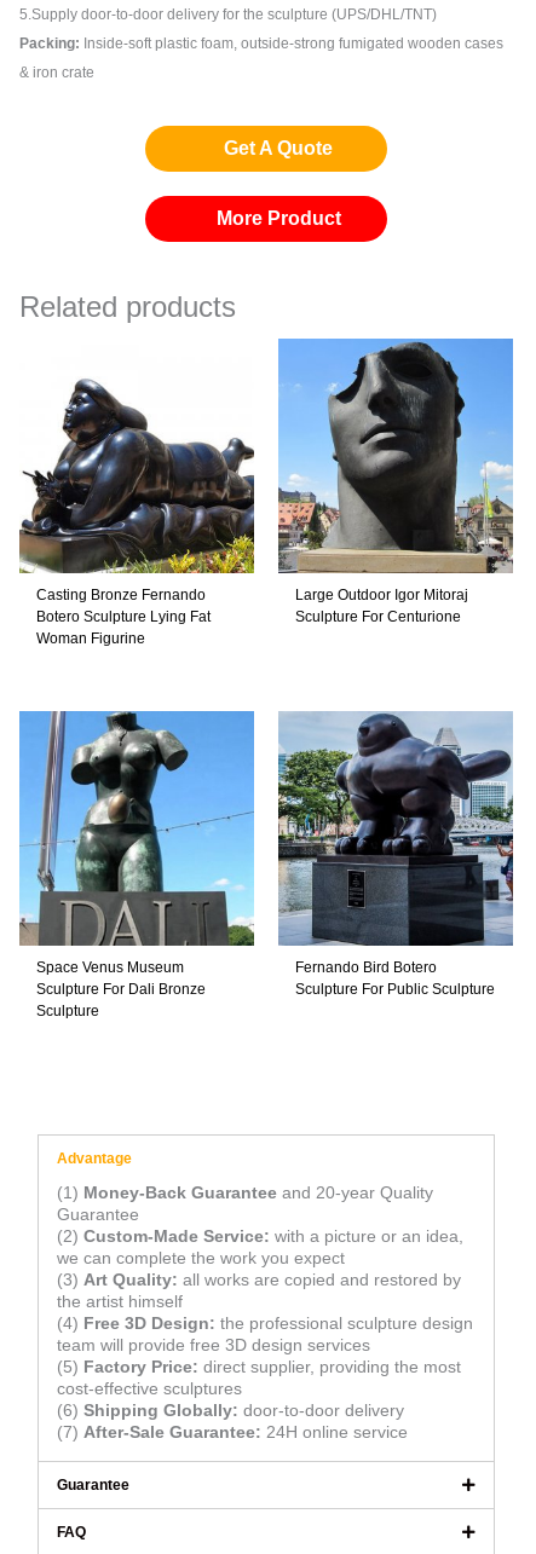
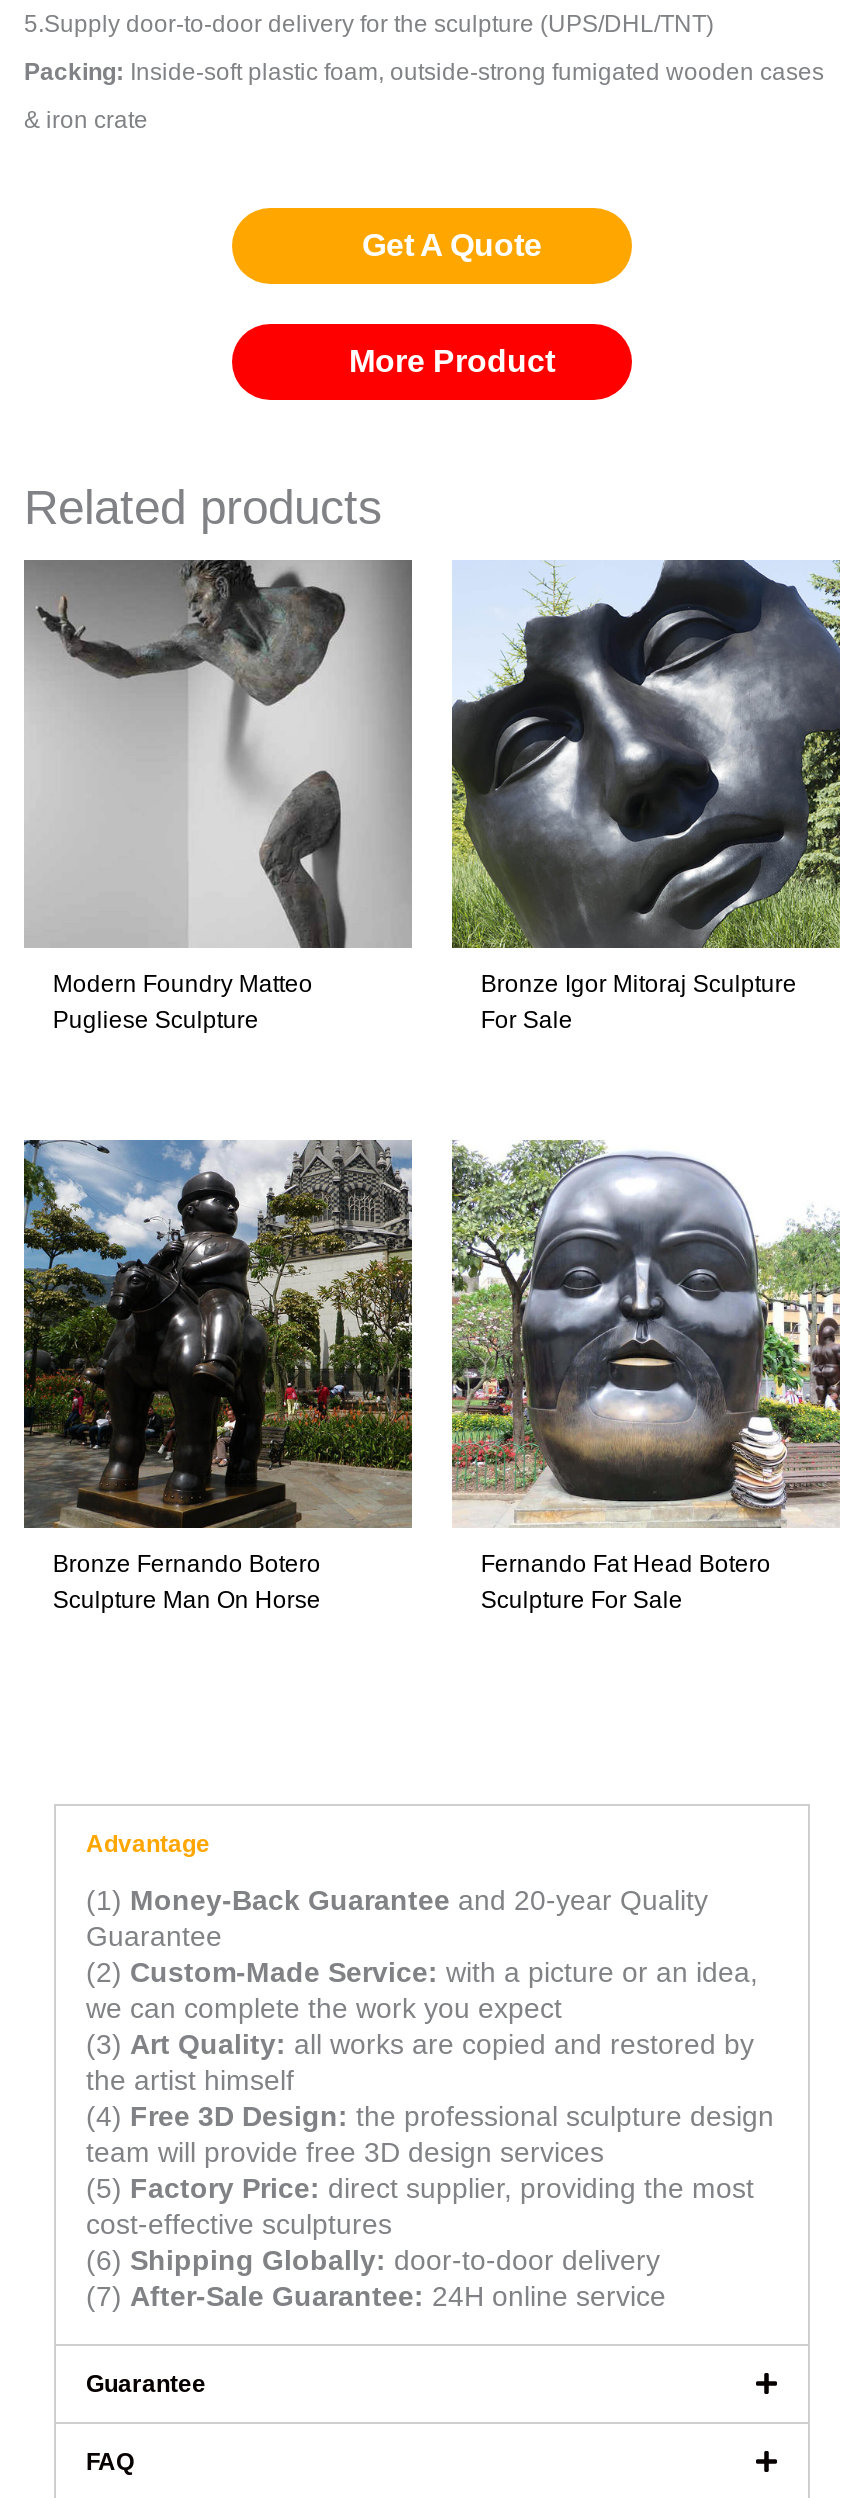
- [image]
- Large Outdoor Igor Mitoraj
- Sculpture For Centurione
+ [image]
+ Bronze Igor Mitoraj Sculpture
+ For Sale

- [image]
- Casting Bronze Fernando
- Botero Sculpture Lying Fat
- Woman Figurine
+ [image]
+ Modern Foundry Matteo
+ Pugliese Sculpture

- [image]
- Space Venus Museum
- Sculpture For Dali Bronze
- Sculpture
+ [image]
+ Bronze Fernando Botero
+ Sculpture Man On Horse

- [image]
- Fernando Bird Botero
- Sculpture For Public Sculpture
+ [image]
+ Fernando Fat Head Botero
+ Sculpture For Sale
